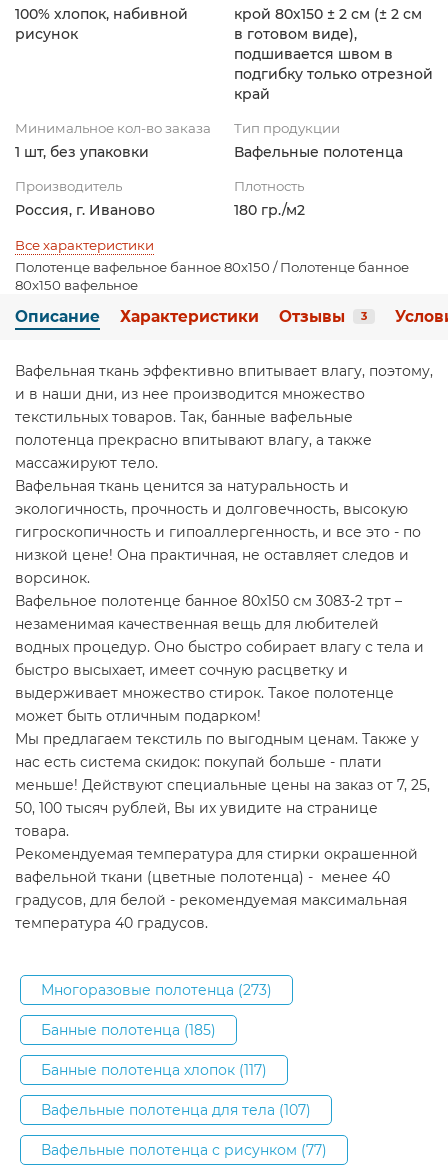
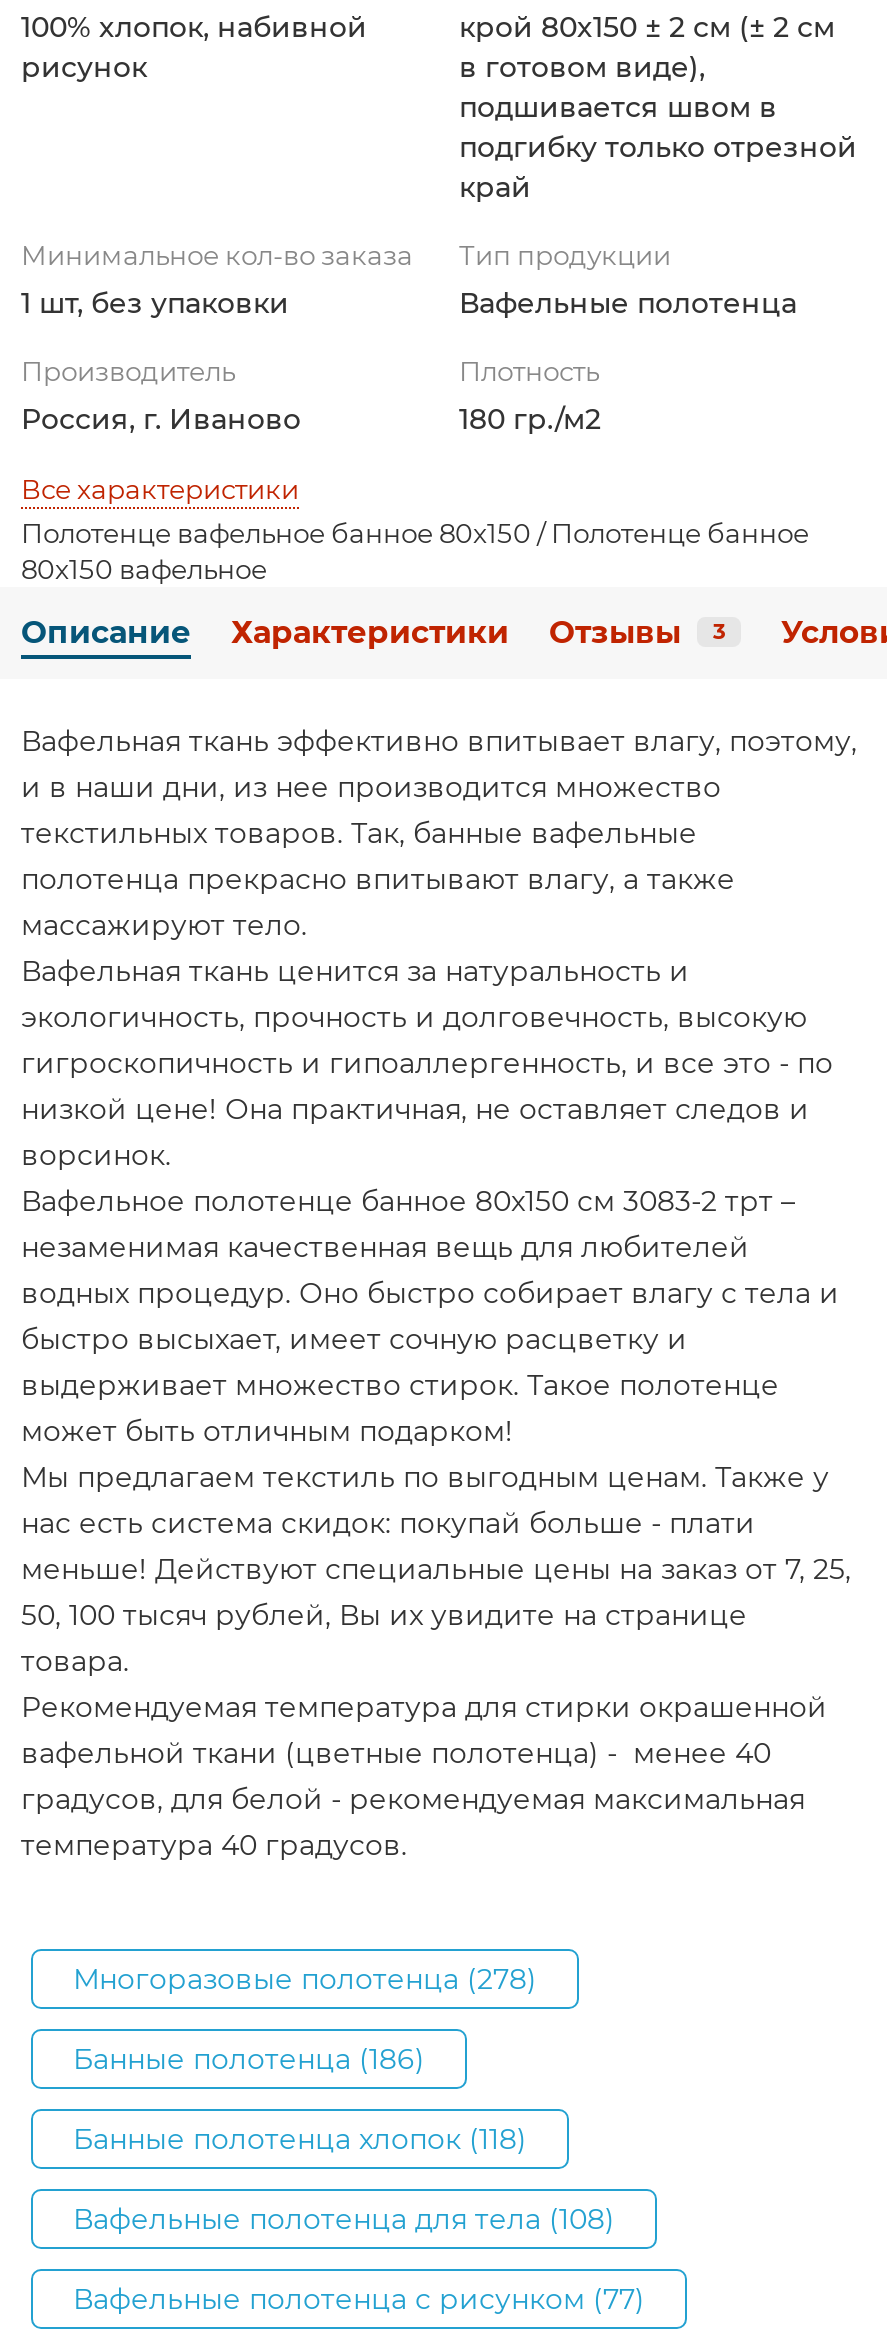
- Многоразовые полотенца (273)
+ Многоразовые полотенца (278)

- Банные полотенца (185)
+ Банные полотенца (186)

- Банные полотенца хлопок (117)
+ Банные полотенца хлопок (118)

- Вафельные полотенца для тела (107)
+ Вафельные полотенца для тела (108)
